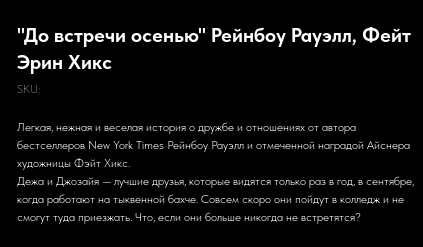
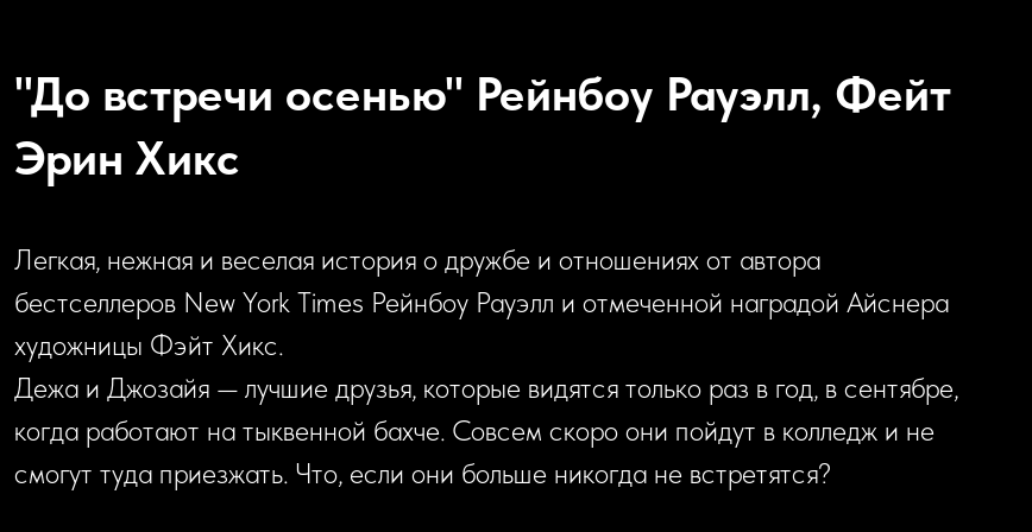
- SKU:
